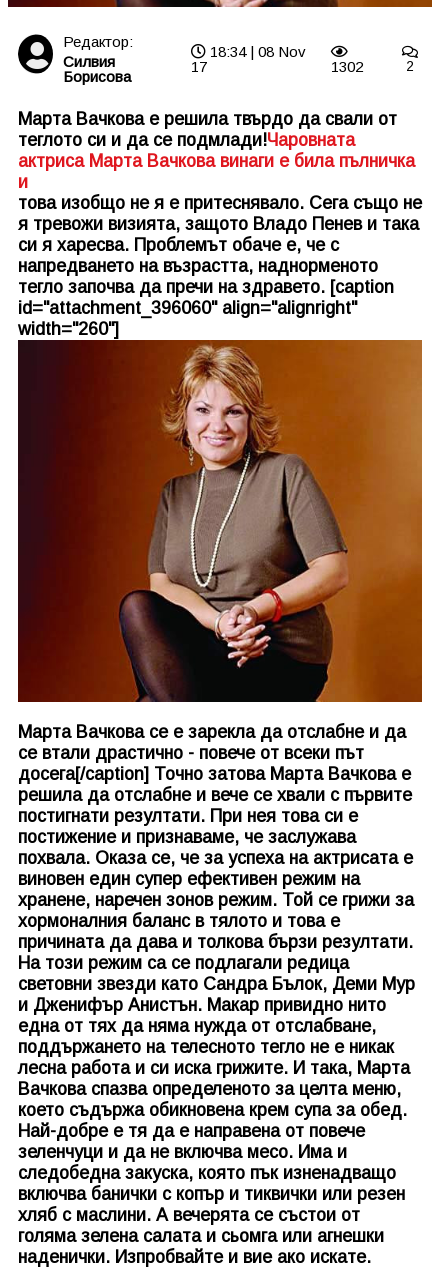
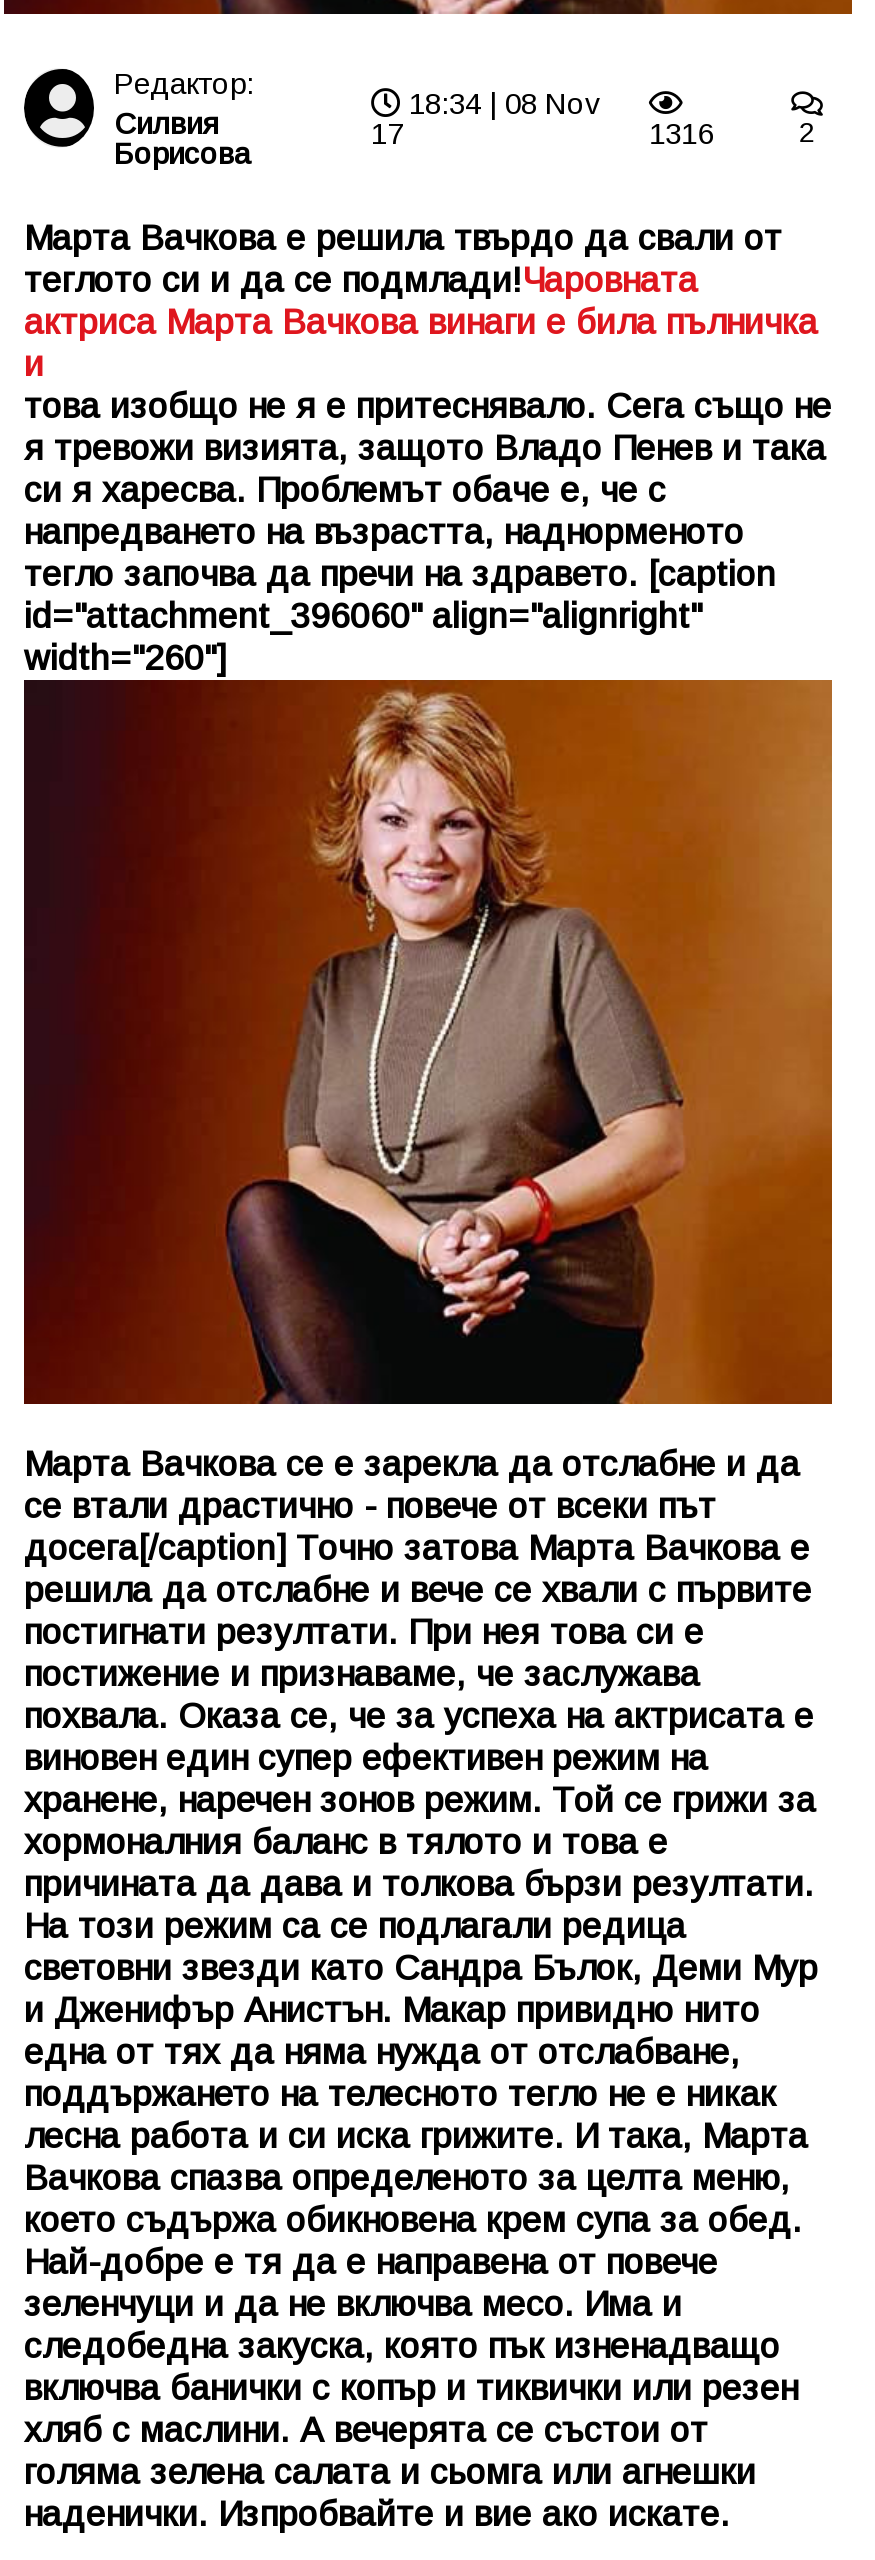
- 1302
+ 1316
